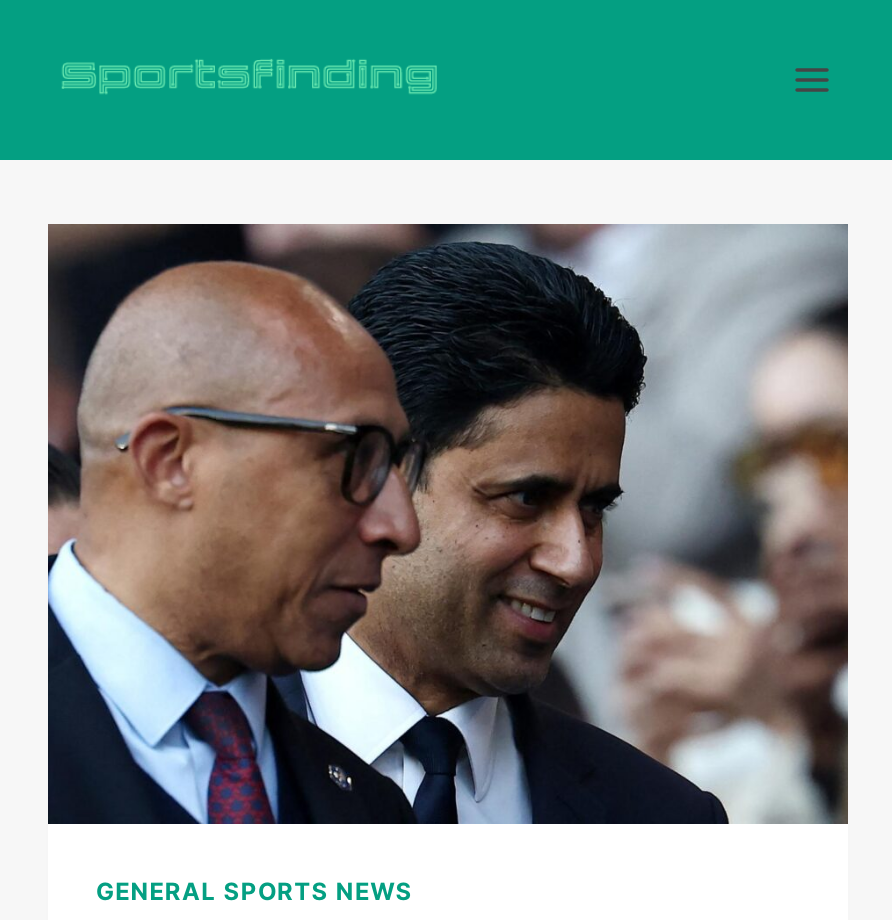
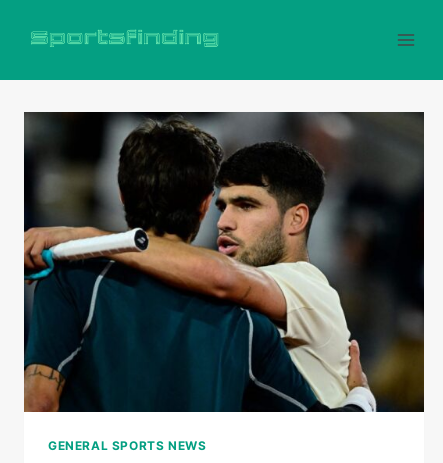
- [image]
+ [image]
